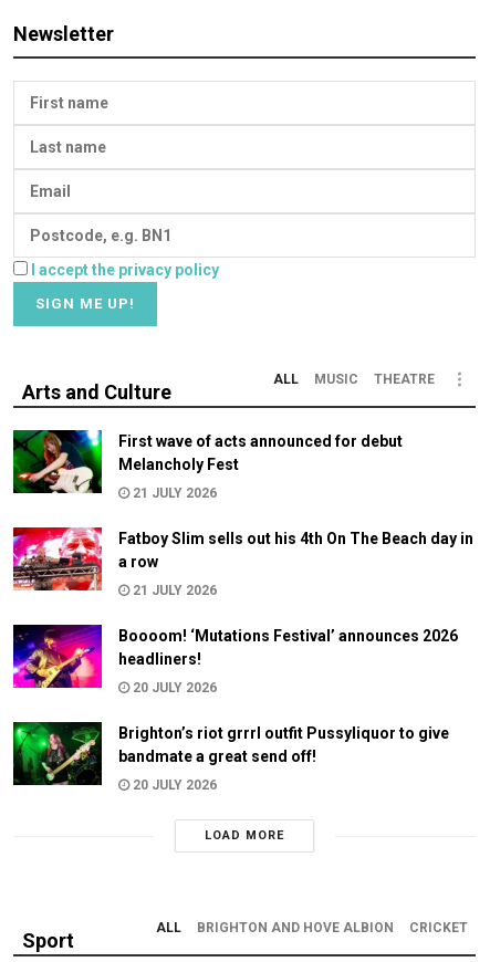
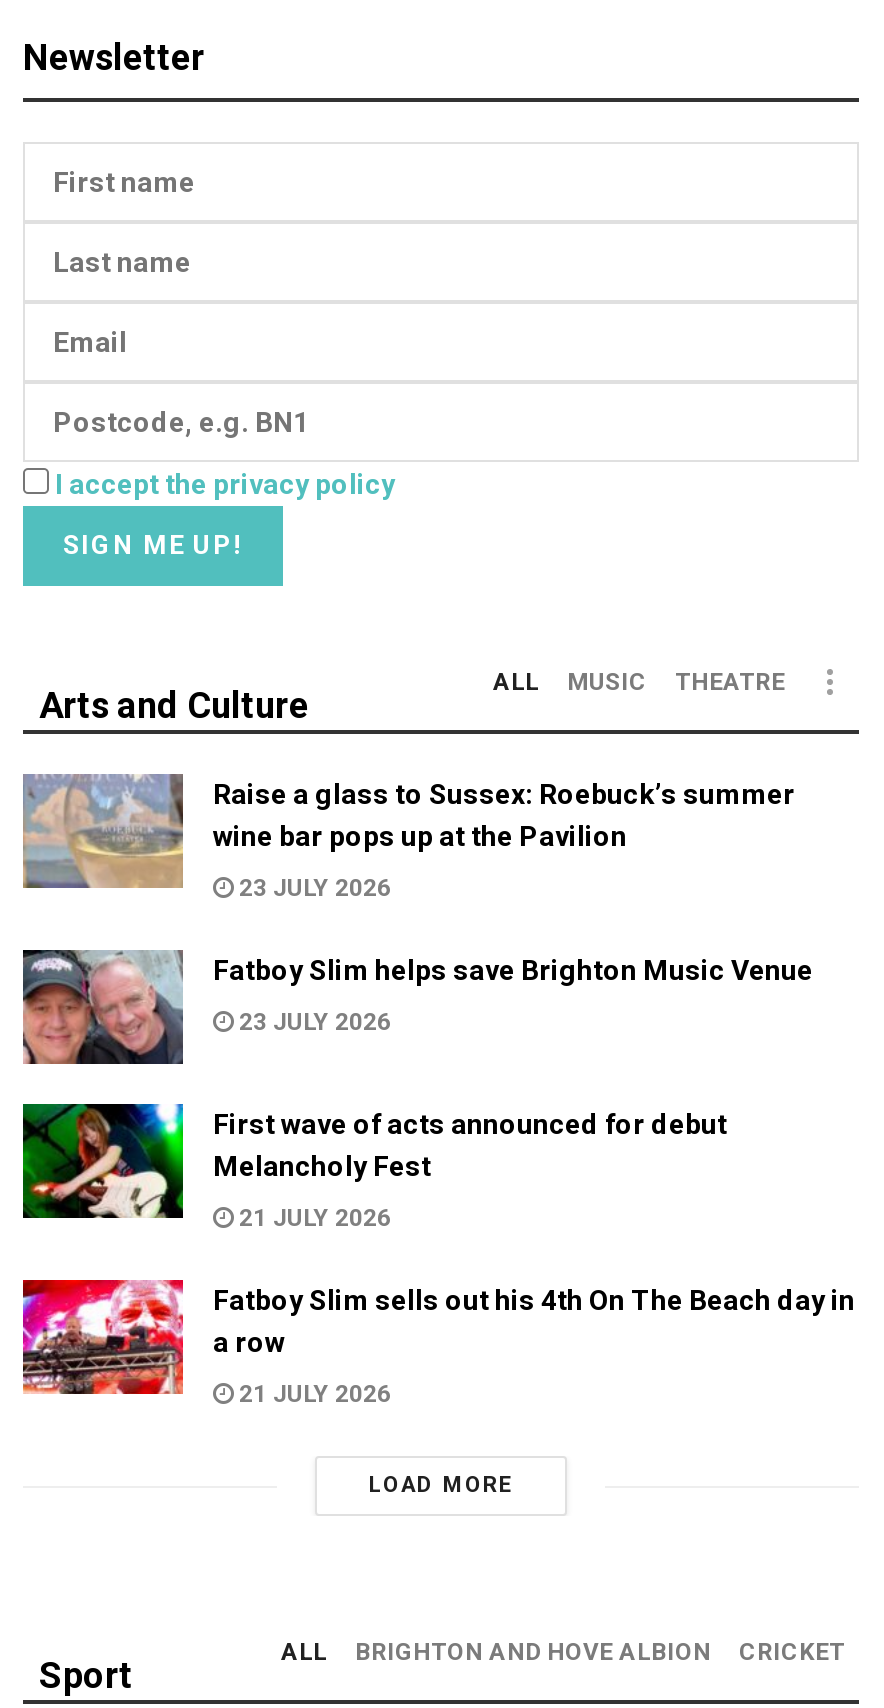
+ [image]

+ [image]
+ Raise a glass to Sussex: Roebuck’s summer
+ wine bar pops up at the Pavilion
+ 23 JULY 2026
+ Fatboy Slim helps save Brighton Music Venue
+ 23 JULY 2026

moved down: [image] | First wave of acts announced for debut | Melancholy Fest | 21 JULY 2026 | Fatboy Slim sells out his 4th On The Beach day in | a row | 21 JULY 2026

- [image]
- Boooom! ‘Mutations Festival’ announces 2026
- headliners!
- 20 JULY 2026
- Brighton’s riot grrrl outfit Pussyliquor to give
- bandmate a great send off!
- 20 JULY 2026

- [image]
